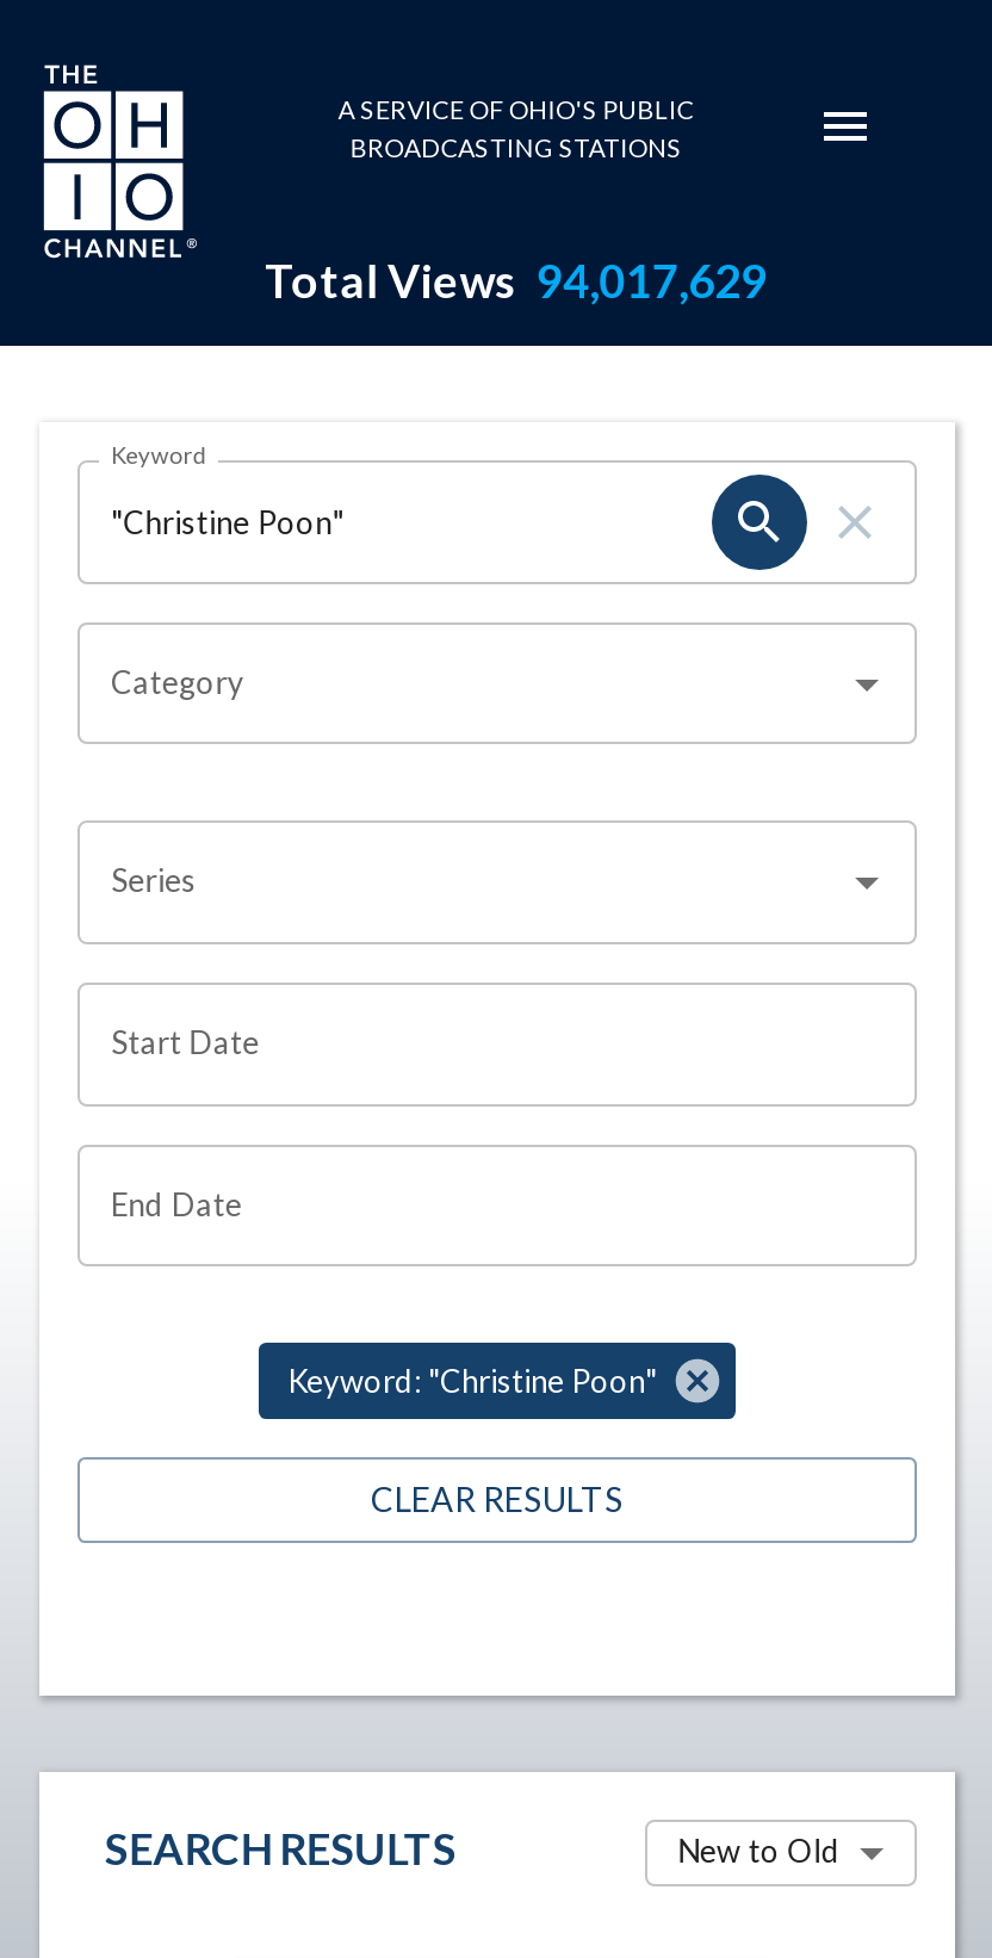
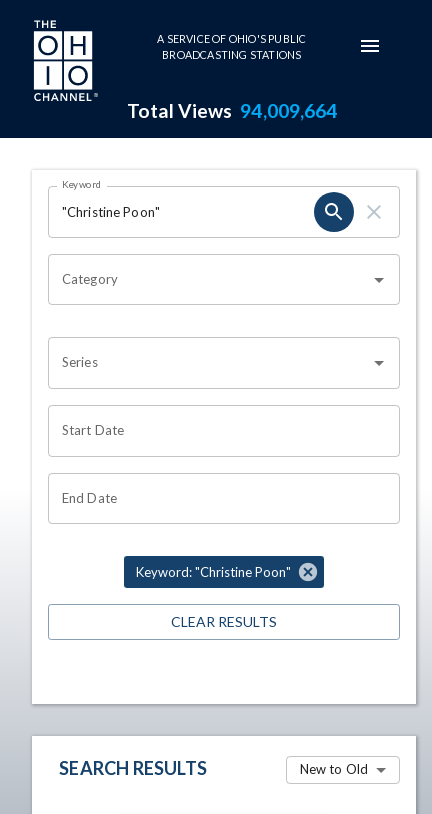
- Total Views 94,017,629
+ Total Views 94,009,664
